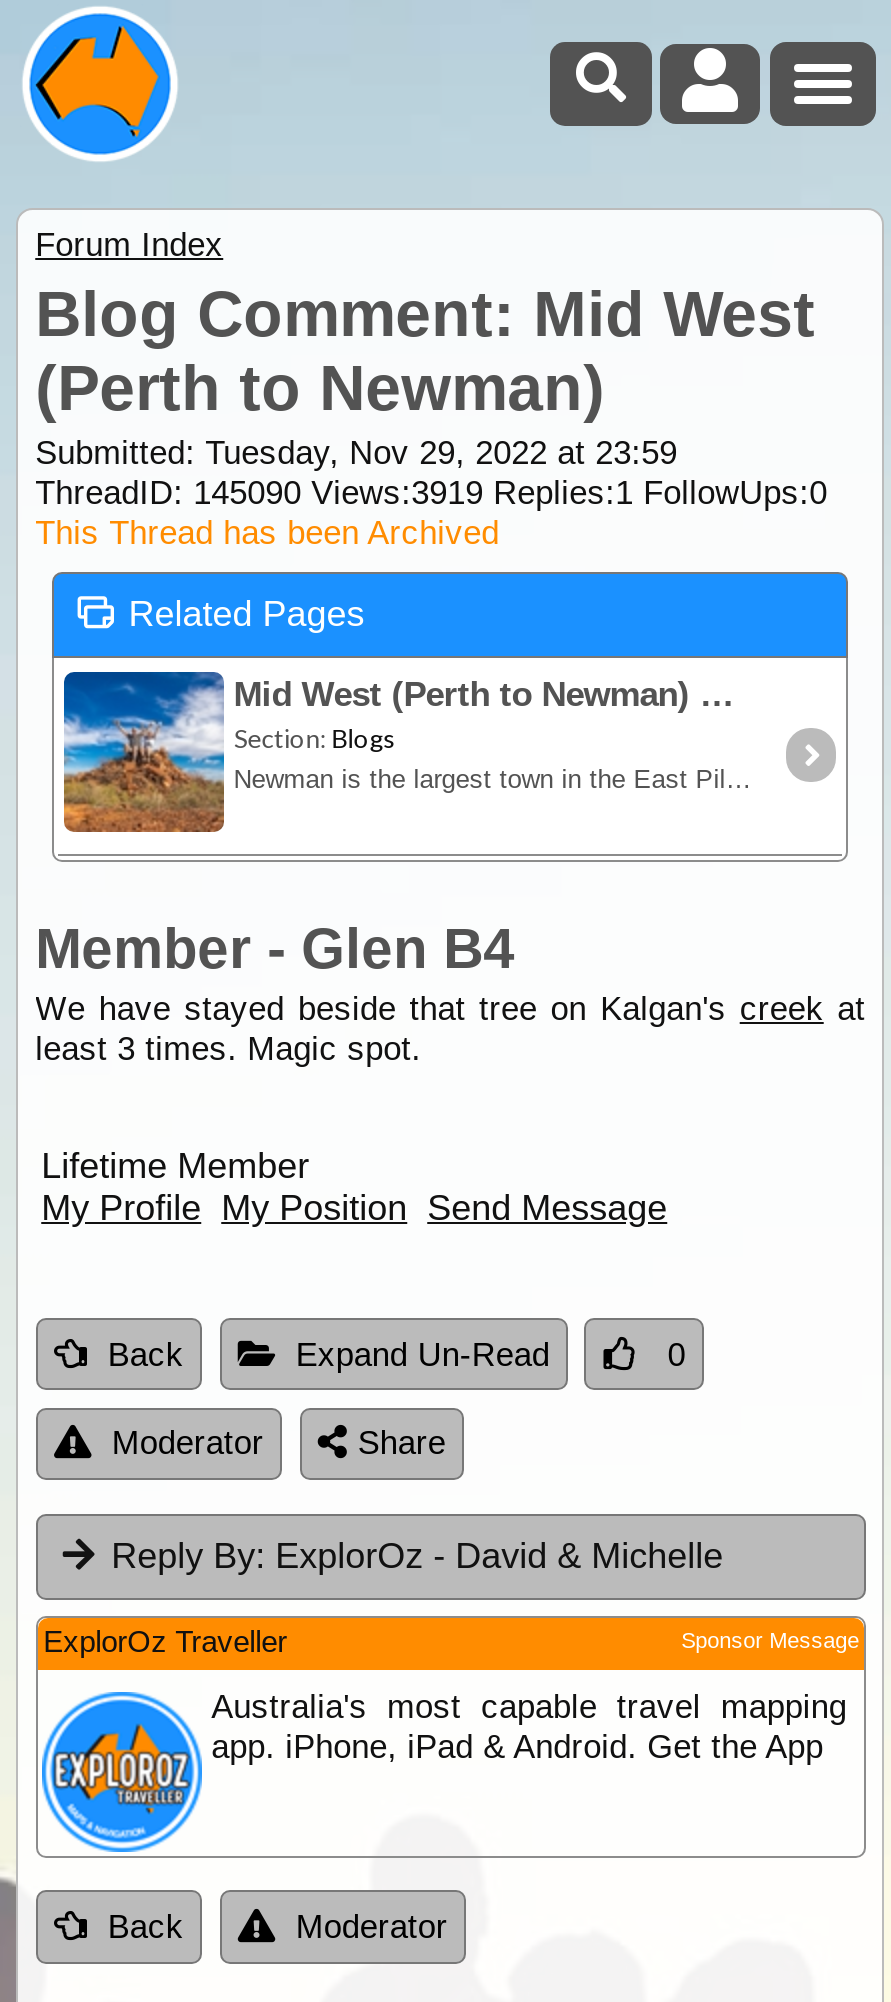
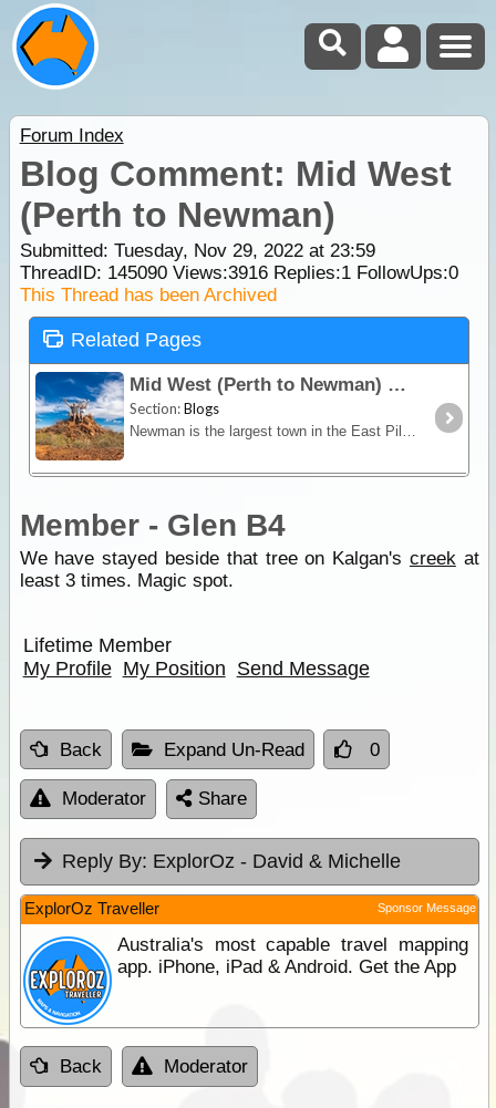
- ThreadID: 145090 Views:3919 Replies:1 FollowUps:0
+ ThreadID: 145090 Views:3916 Replies:1 FollowUps:0
